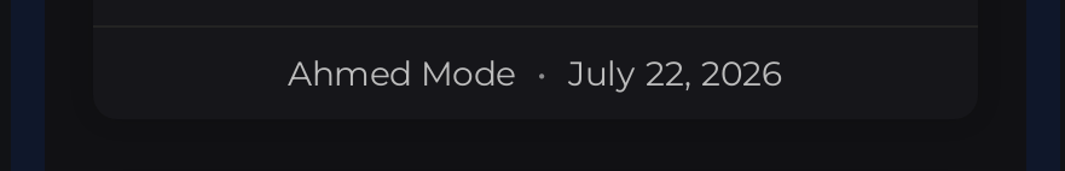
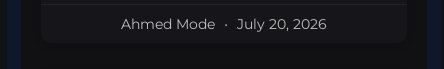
- Ahmed Mode July 22, 2026
+ Ahmed Mode July 20, 2026
